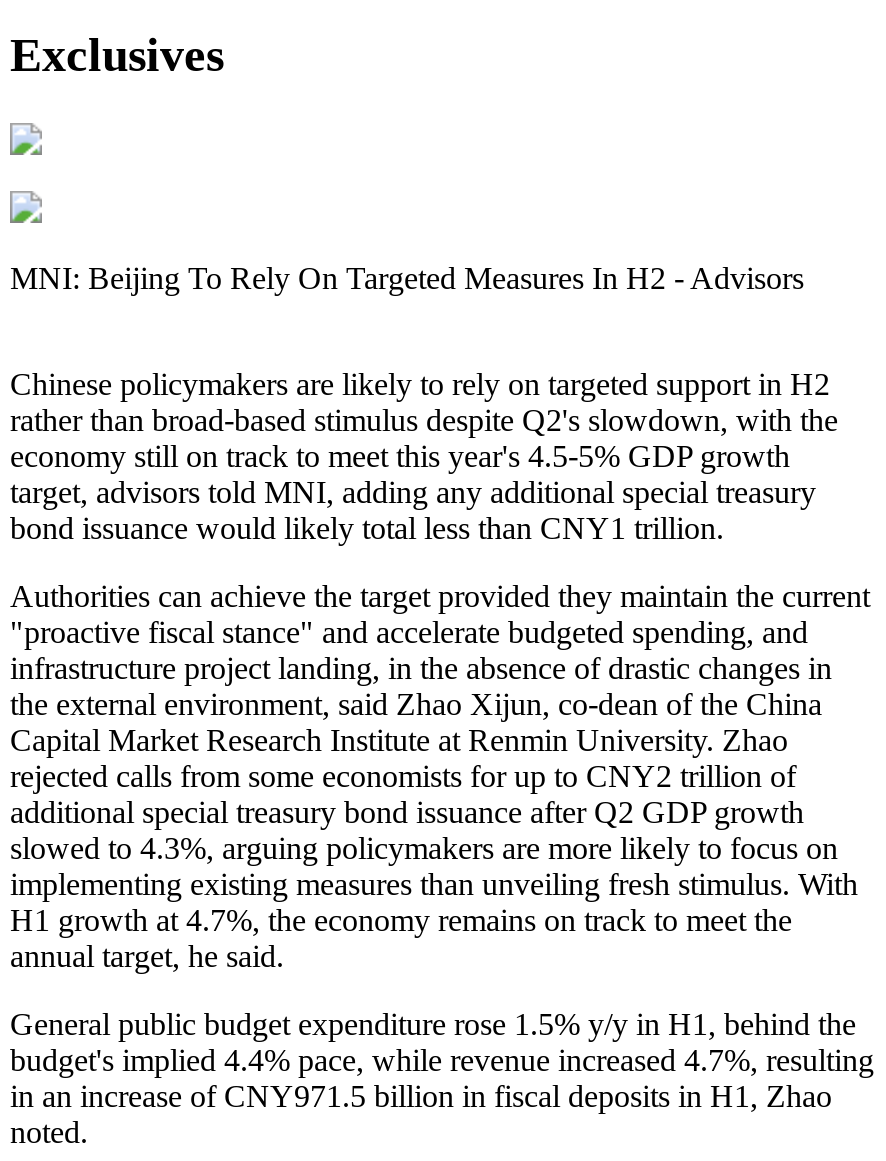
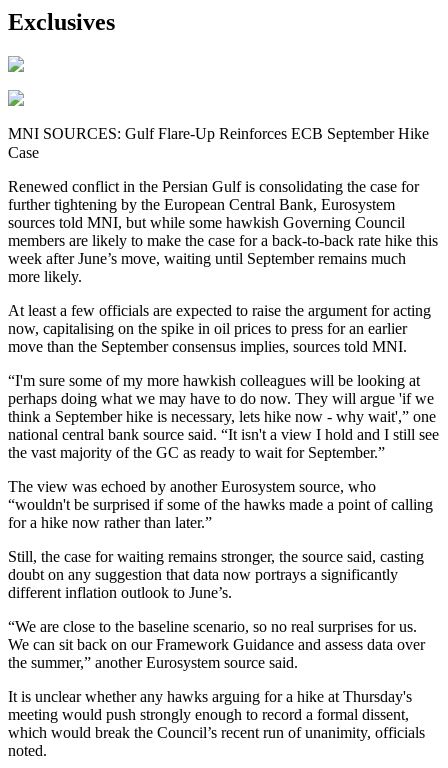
- MNI: Beijing To Rely On Targeted Measures In H2 - Advisors
- Chinese policymakers are likely to rely on targeted support in H2
- rather than broad-based stimulus despite Q2's slowdown, with the
- economy still on track to meet this year's 4.5-5% GDP growth
- target, advisors told MNI, adding any additional special treasury
- bond issuance would likely total less than CNY1 trillion.
- Authorities can achieve the target provided they maintain the current
- "proactive fiscal stance" and accelerate budgeted spending, and
- infrastructure project landing, in the absence of drastic changes in
- the external environment, said Zhao Xijun, co-dean of the China
- Capital Market Research Institute at Renmin University. Zhao
- rejected calls from some economists for up to CNY2 trillion of
- additional special treasury bond issuance after Q2 GDP growth
- slowed to 4.3%, arguing policymakers are more likely to focus on
- implementing existing measures than unveiling fresh stimulus. With
- H1 growth at 4.7%, the economy remains on track to meet the
- annual target, he said.
- General public budget expenditure rose 1.5% y/y in H1, behind the
- budget's implied 4.4% pace, while revenue increased 4.7%, resulting
- in an increase of CNY971.5 billion in fiscal deposits in H1, Zhao
+ MNI SOURCES: Gulf Flare-Up Reinforces ECB September Hike
+ Case
+ Renewed conflict in the Persian Gulf is consolidating the case for
+ further tightening by the European Central Bank, Eurosystem
+ sources told MNI, but while some hawkish Governing Council
+ members are likely to make the case for a back-to-back rate hike this
+ week after June’s move, waiting until September remains much
+ more likely.
+ At least a few officials are expected to raise the argument for acting
+ now, capitalising on the spike in oil prices to press for an earlier
+ move than the September consensus implies, sources told MNI.
+ “I'm sure some of my more hawkish colleagues will be looking at
+ perhaps doing what we may have to do now. They will argue 'if we
+ think a September hike is necessary, lets hike now - why wait',” one
+ national central bank source said. “It isn't a view I hold and I still see
+ the vast majority of the GC as ready to wait for September.”
+ The view was echoed by another Eurosystem source, who
+ “wouldn't be surprised if some of the hawks made a point of calling
+ for a hike now rather than later.”
+ Still, the case for waiting remains stronger, the source said, casting
+ doubt on any suggestion that data now portrays a significantly
+ different inflation outlook to June’s.
+ “We are close to the baseline scenario, so no real surprises for us.
+ We can sit back on our Framework Guidance and assess data over
+ the summer,” another Eurosystem source said.
+ It is unclear whether any hawks arguing for a hike at Thursday's
+ meeting would push strongly enough to record a formal dissent,
+ which would break the Council’s recent run of unanimity, officials
